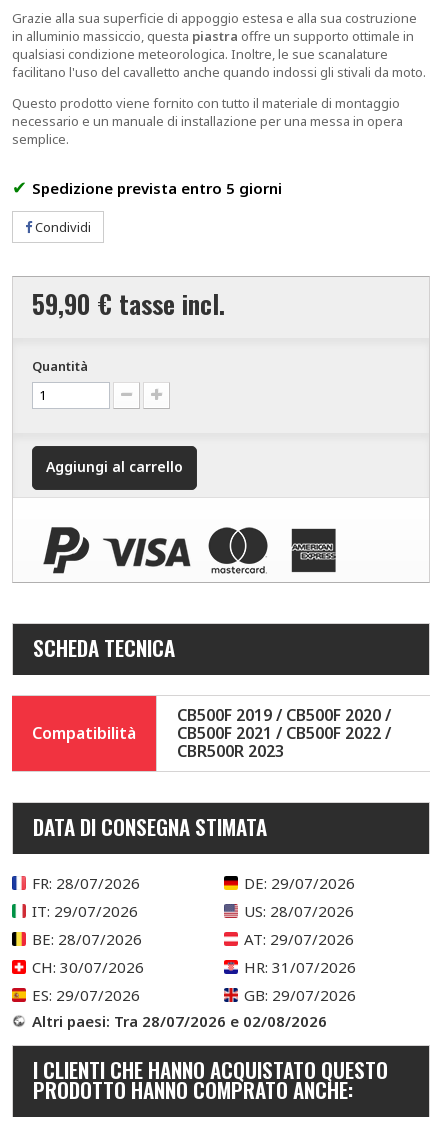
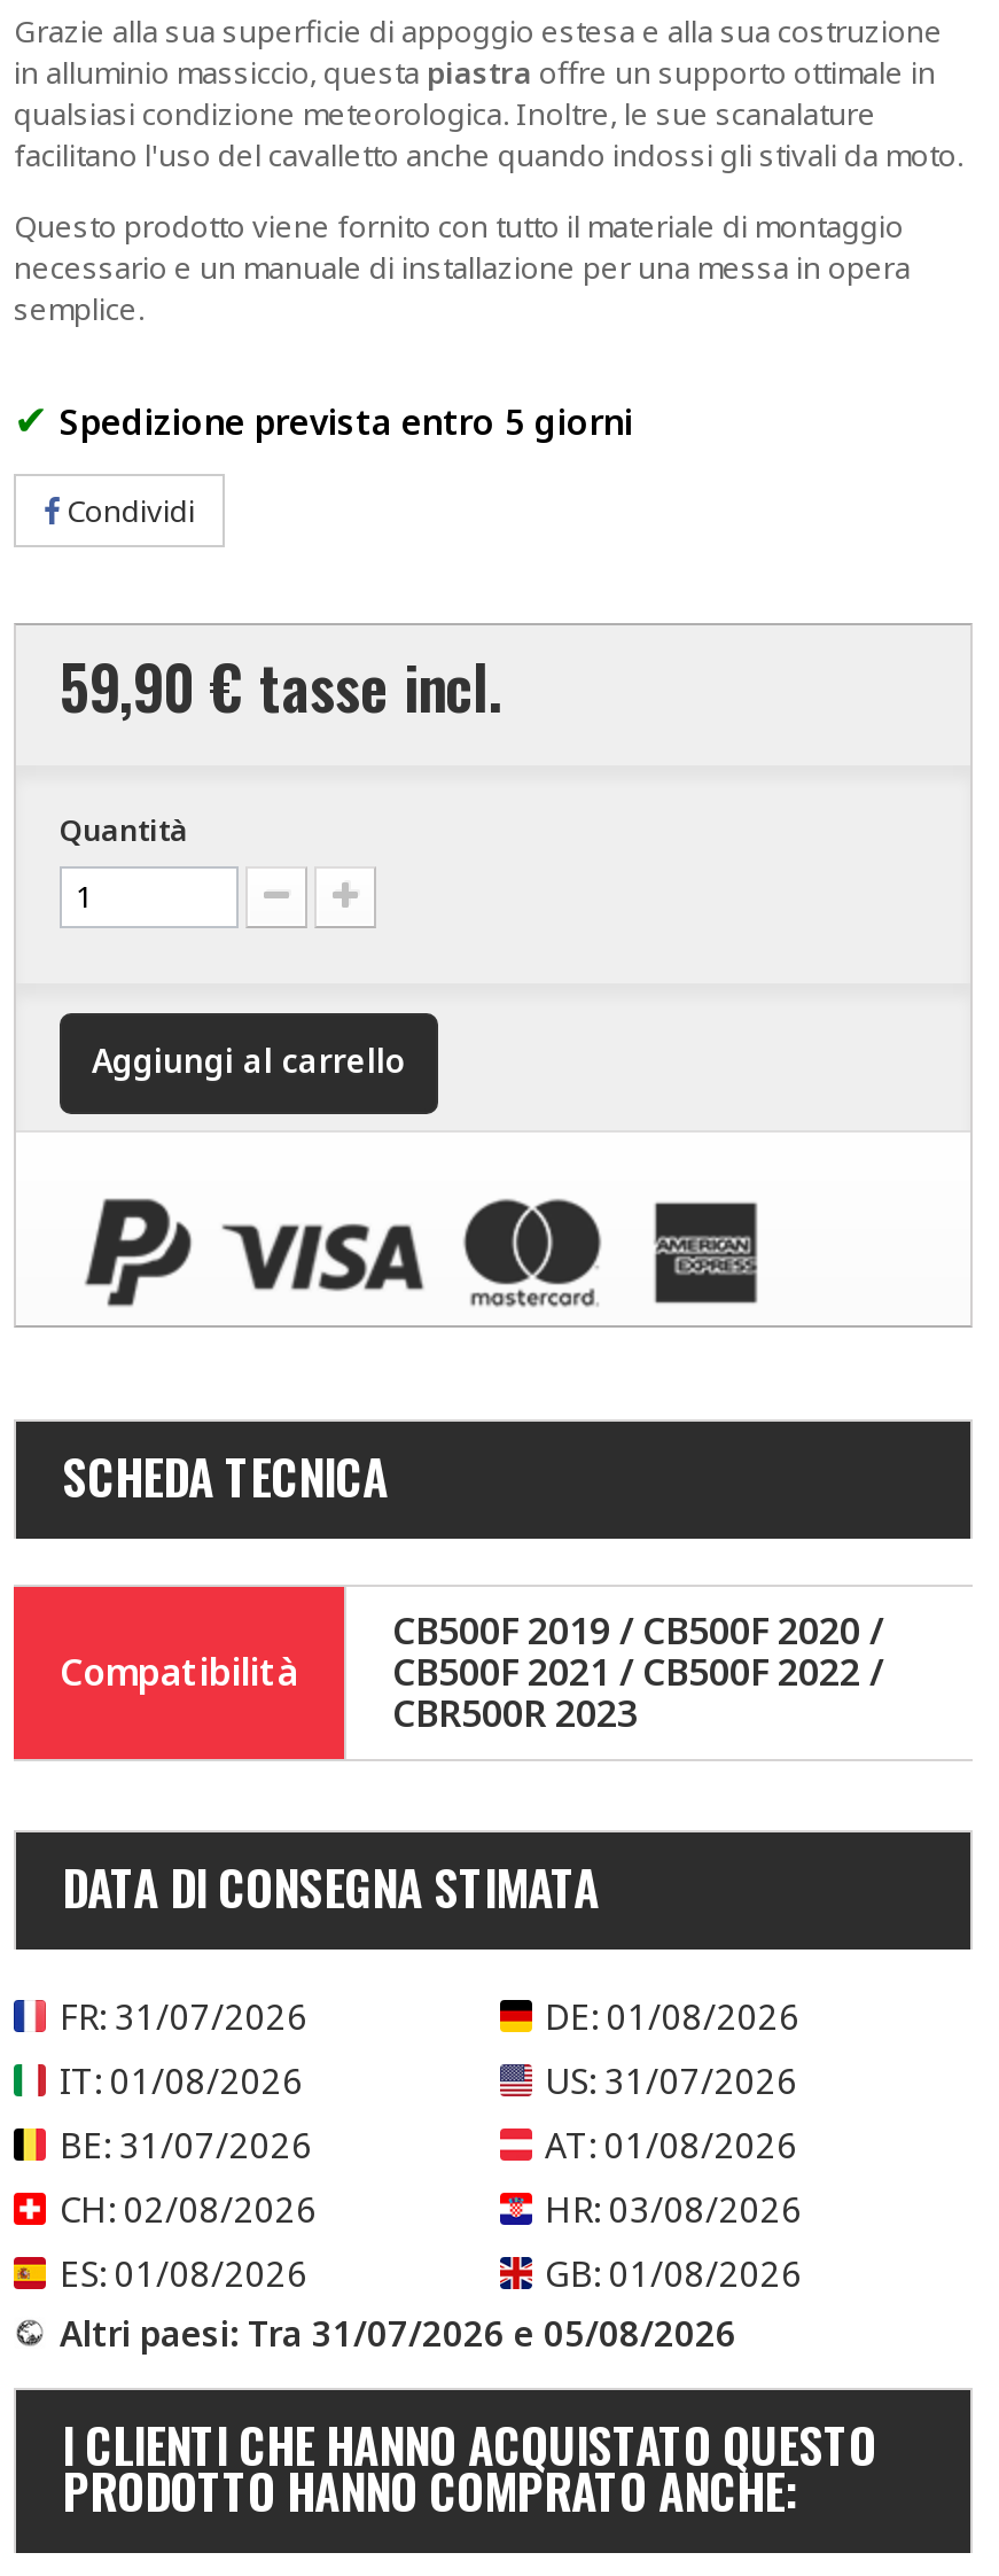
- FR: 28/07/2026
+ FR: 31/07/2026

- DE: 29/07/2026
+ DE: 01/08/2026

- IT: 29/07/2026
+ IT: 01/08/2026

- US: 28/07/2026
+ US: 31/07/2026

- BE: 28/07/2026
+ BE: 31/07/2026

- AT: 29/07/2026
+ AT: 01/08/2026

- CH: 30/07/2026
+ CH: 02/08/2026

- HR: 31/07/2026
+ HR: 03/08/2026

- ES: 29/07/2026
+ ES: 01/08/2026

- GB: 29/07/2026
+ GB: 01/08/2026

- Altri paesi: Tra 28/07/2026 e 02/08/2026
+ Altri paesi: Tra 31/07/2026 e 05/08/2026
